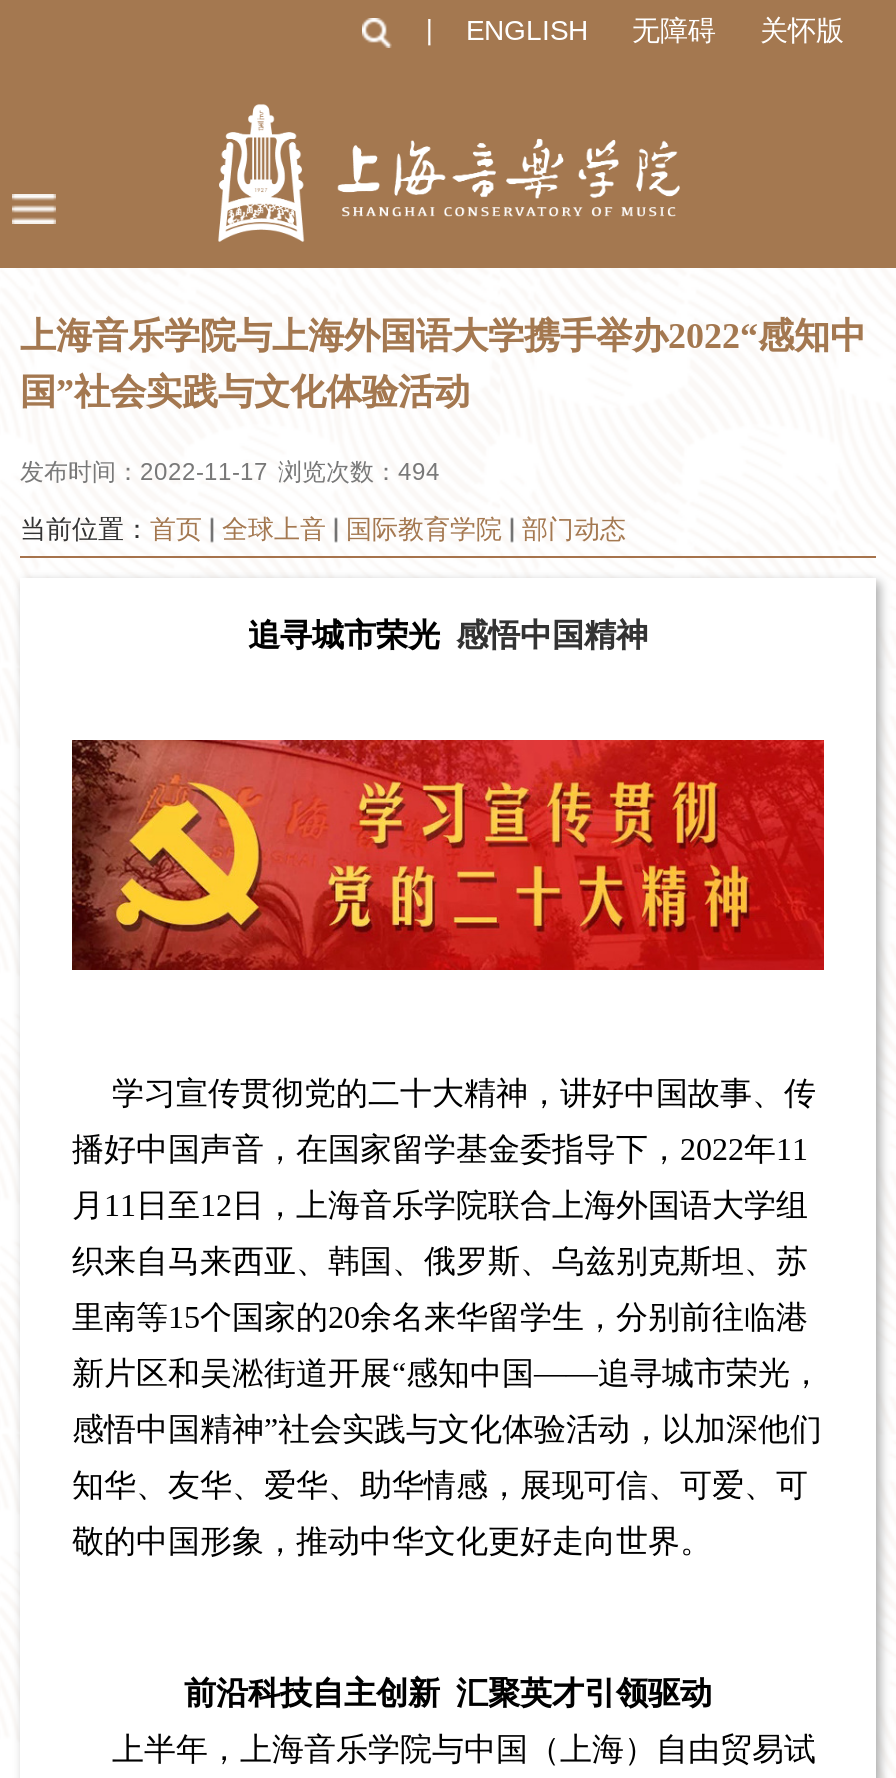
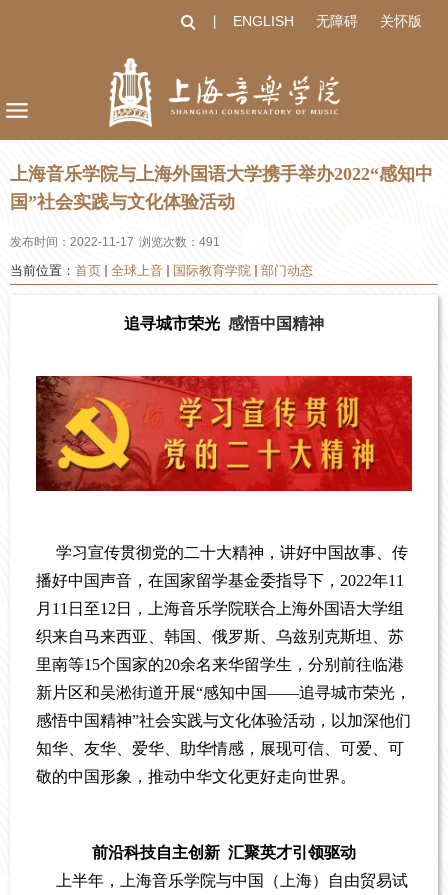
- 发布时间：2022-11-17 浏览次数：494
+ 发布时间：2022-11-17 浏览次数：491
